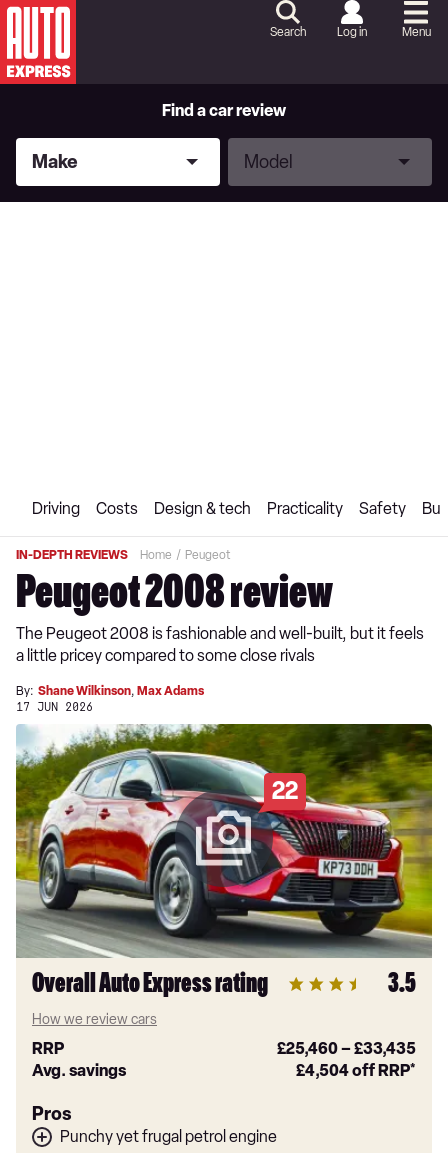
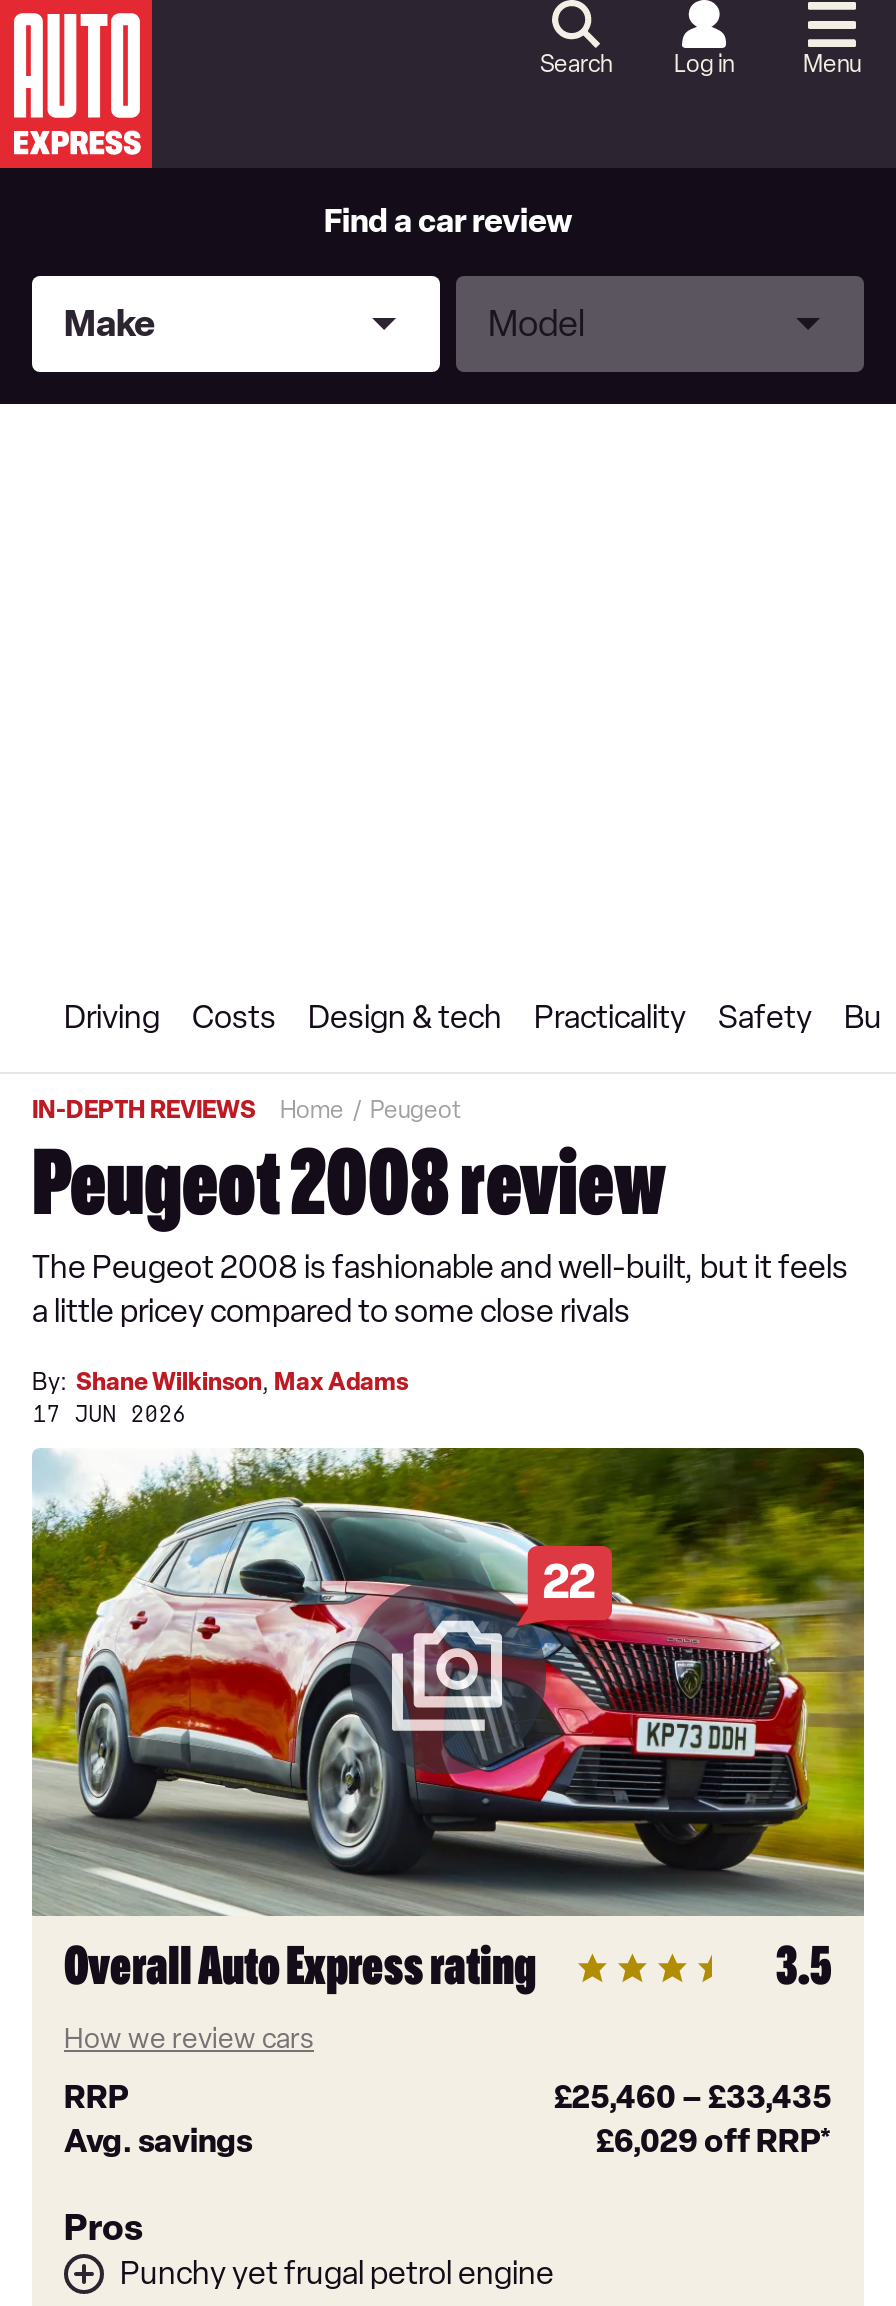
- £4,504 off RRP*
+ £6,029 off RRP*
